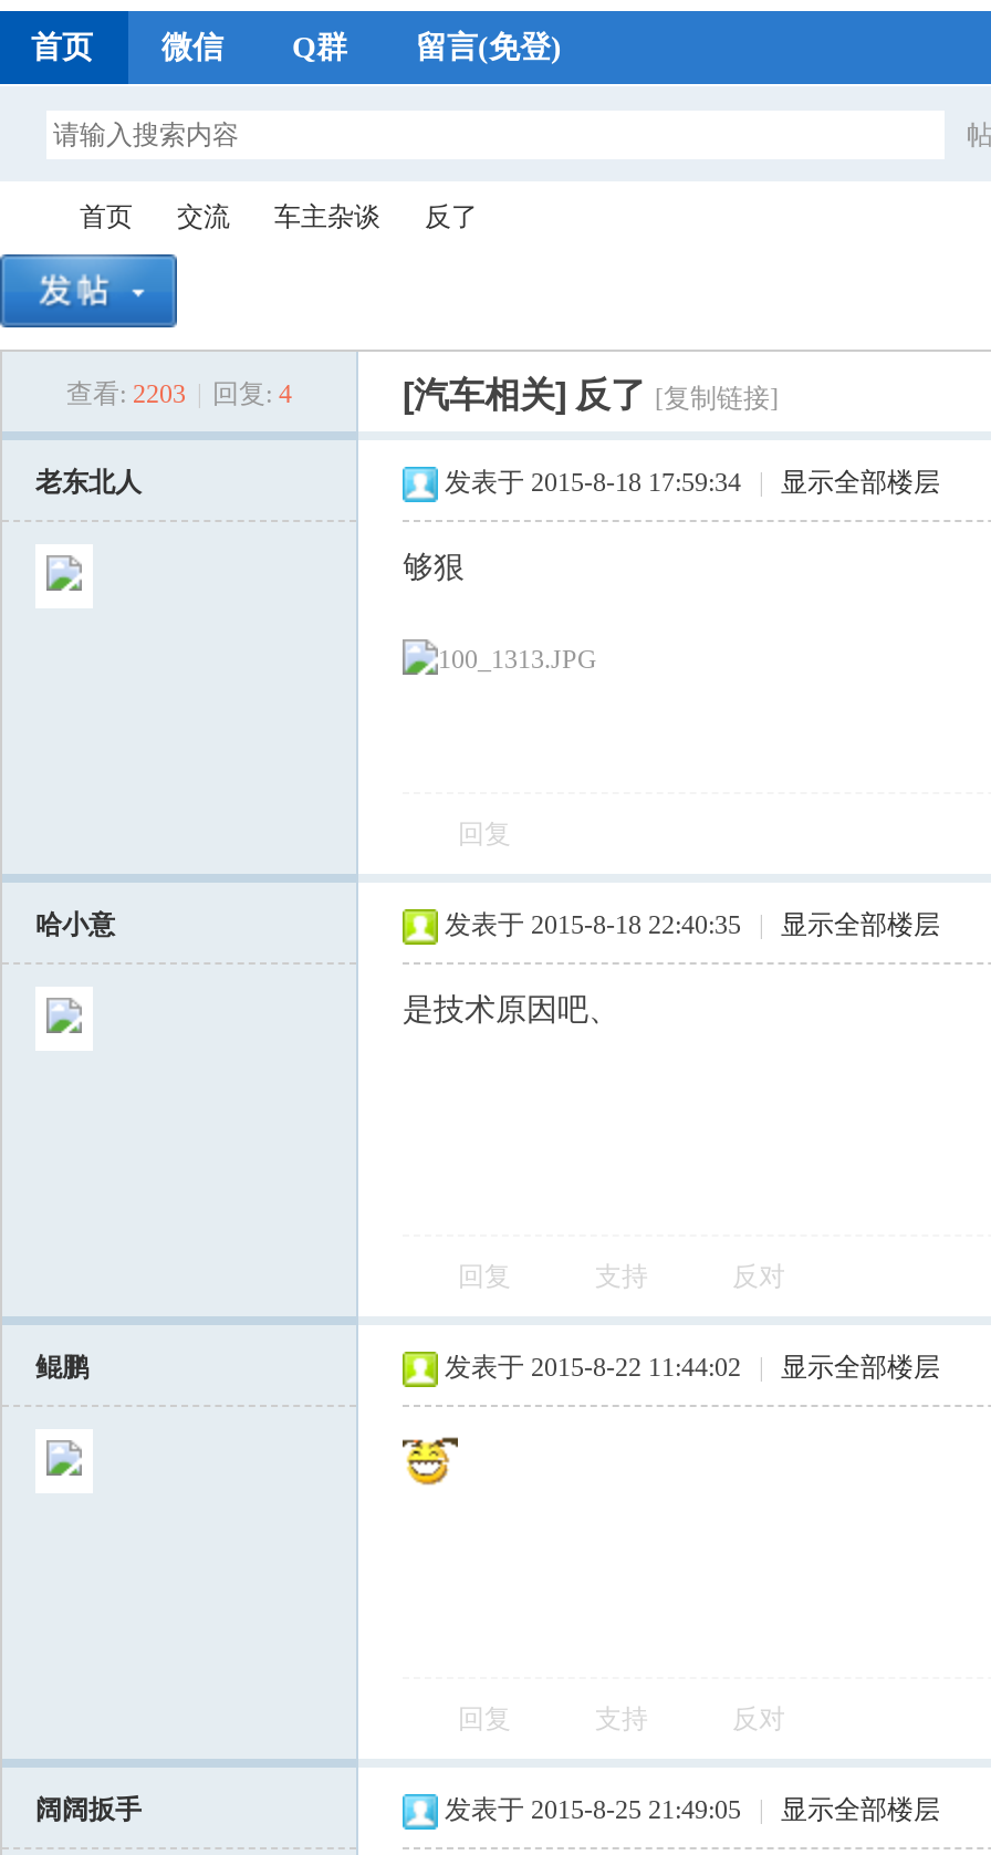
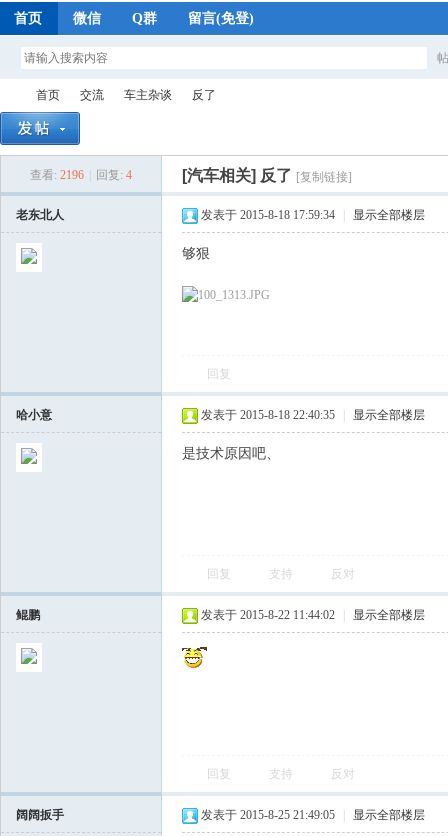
- 查看: 2203
+ 查看: 2196
